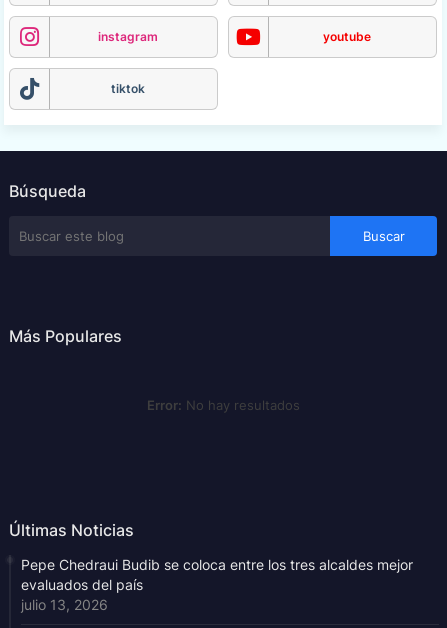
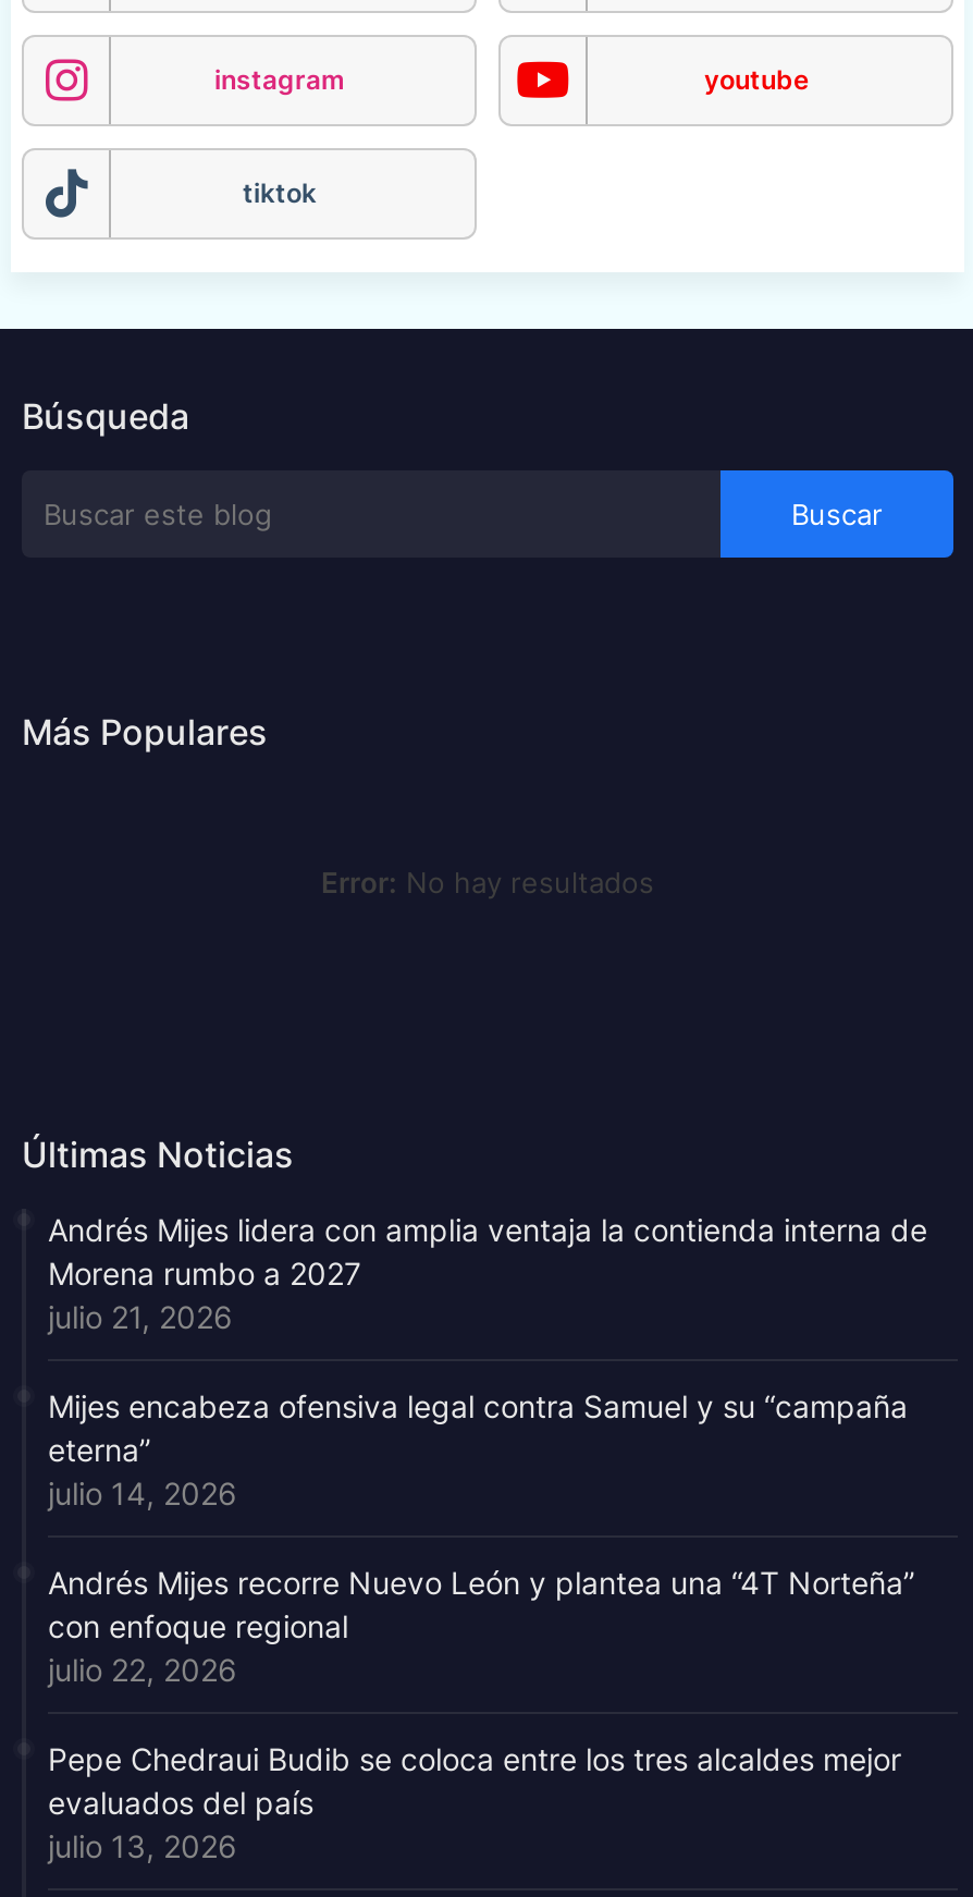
+ Andrés Mijes lidera con amplia ventaja la contienda interna de
+ Morena rumbo a 2027
+ julio 21, 2026
+ Mijes encabeza ofensiva legal contra Samuel y su “campaña
+ eterna”
+ julio 14, 2026
+ Andrés Mijes recorre Nuevo León y plantea una “4T Norteña”
+ con enfoque regional
+ julio 22, 2026
